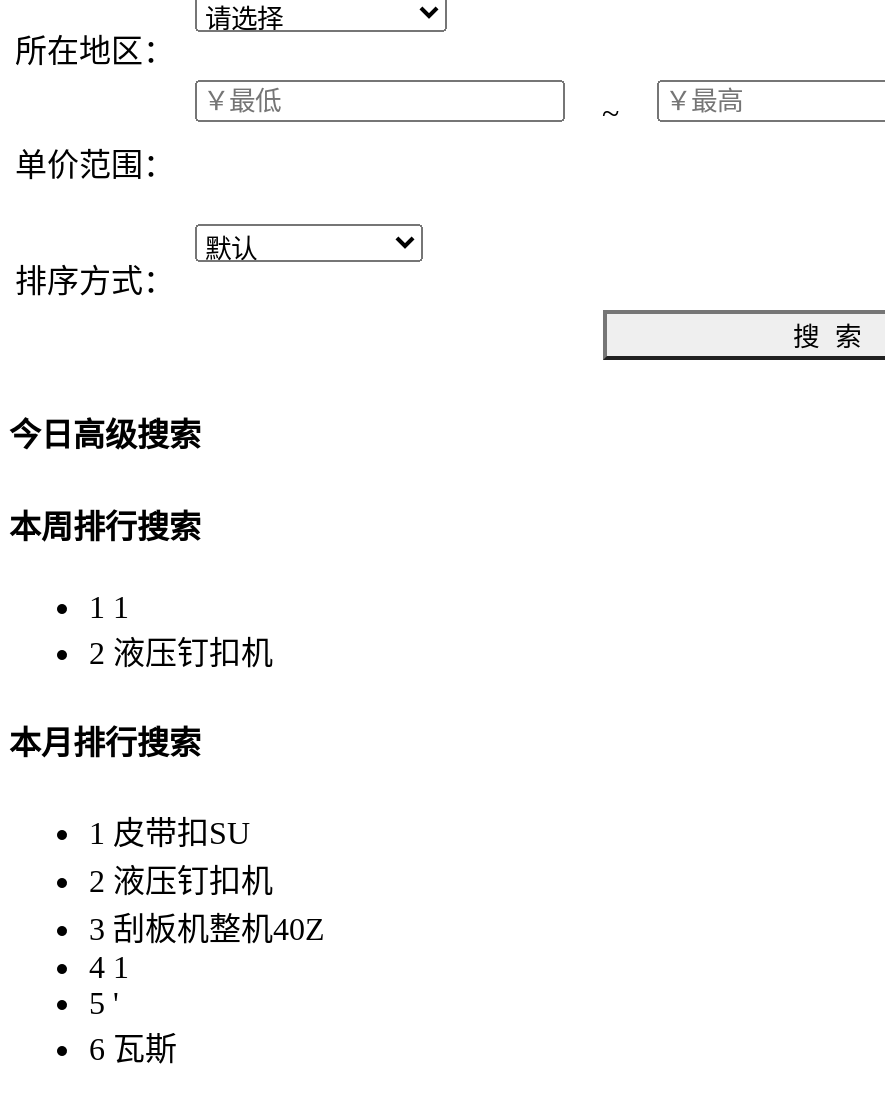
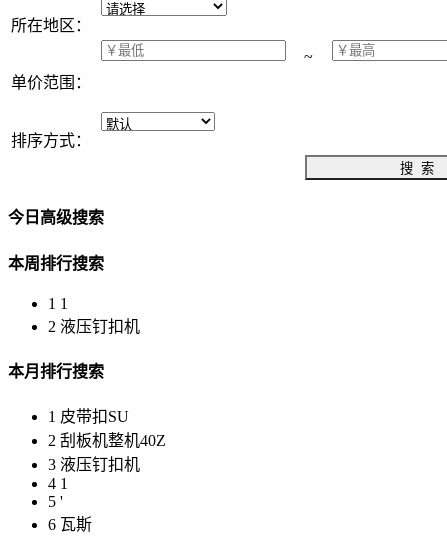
- 2液压钉扣机
- 3刮板机整机40Z
+ 2刮板机整机40Z
+ 3液压钉扣机
